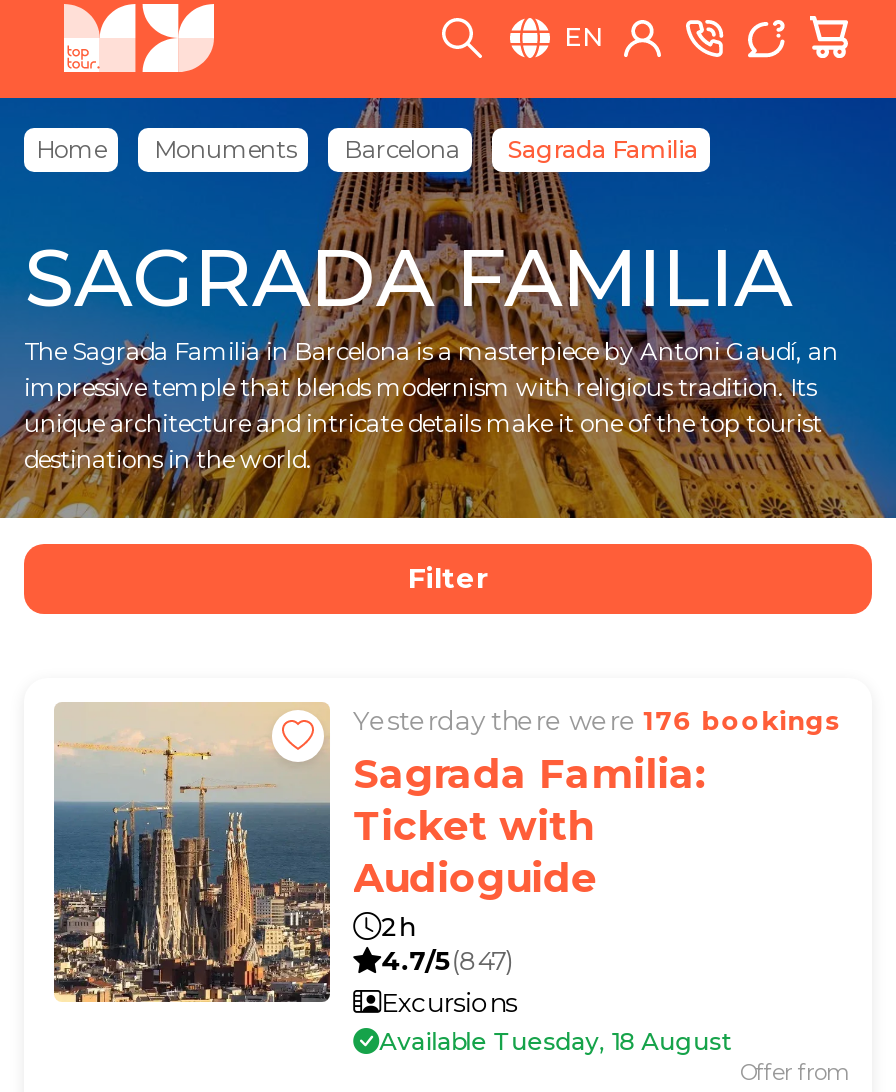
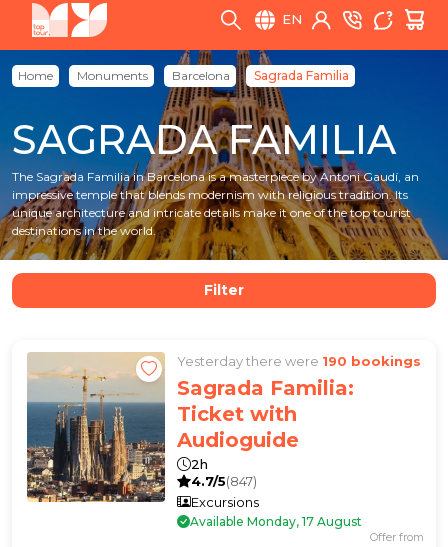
- Yesterday there were 176 bookings
+ Yesterday there were 190 bookings

- Available Tuesday, 18 August
+ Available Monday, 17 August
